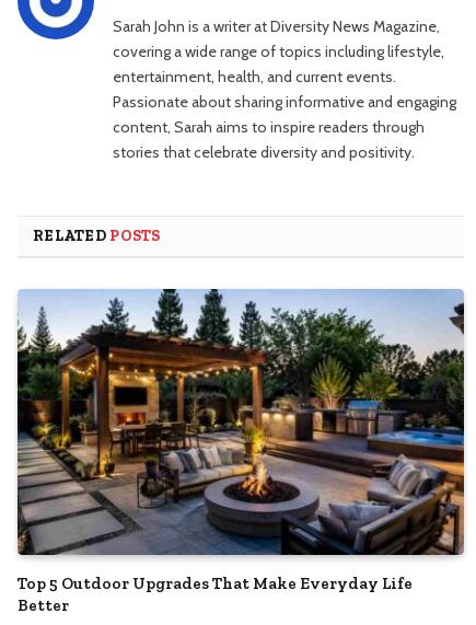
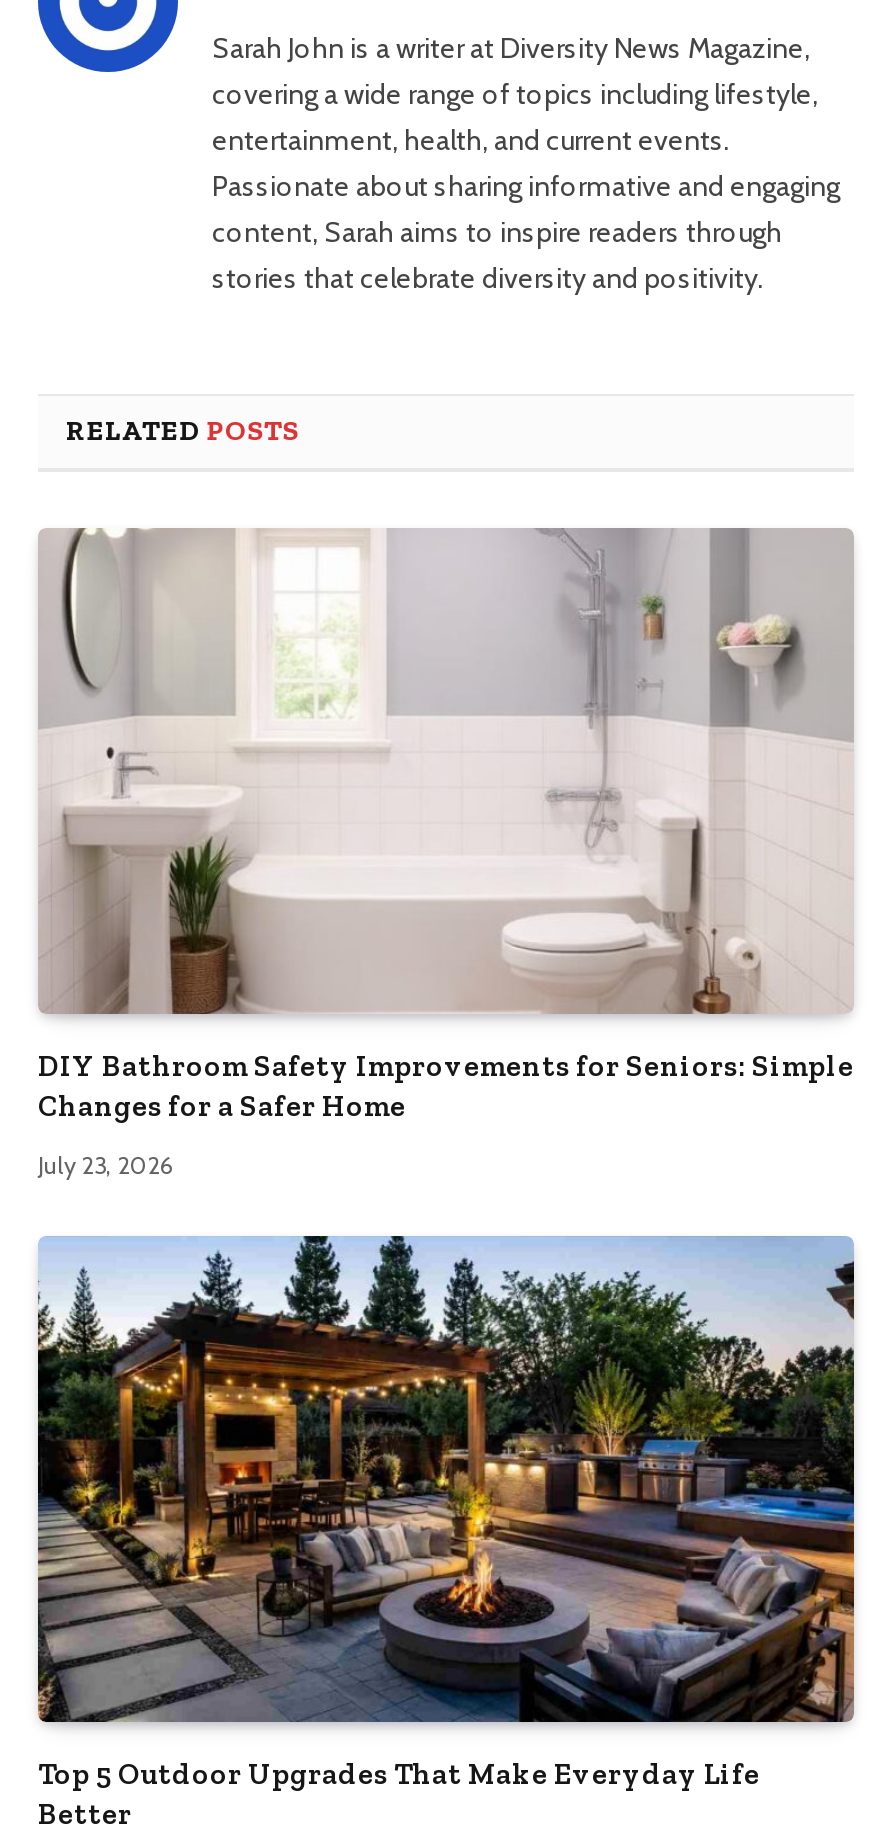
+ [image]
+ DIY Bathroom Safety Improvements for Seniors: Simple
+ Changes for a Safer Home
+ July 23, 2026
